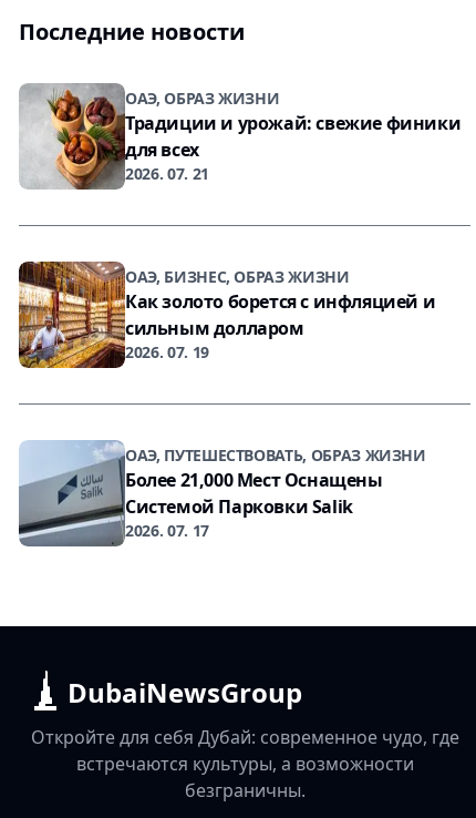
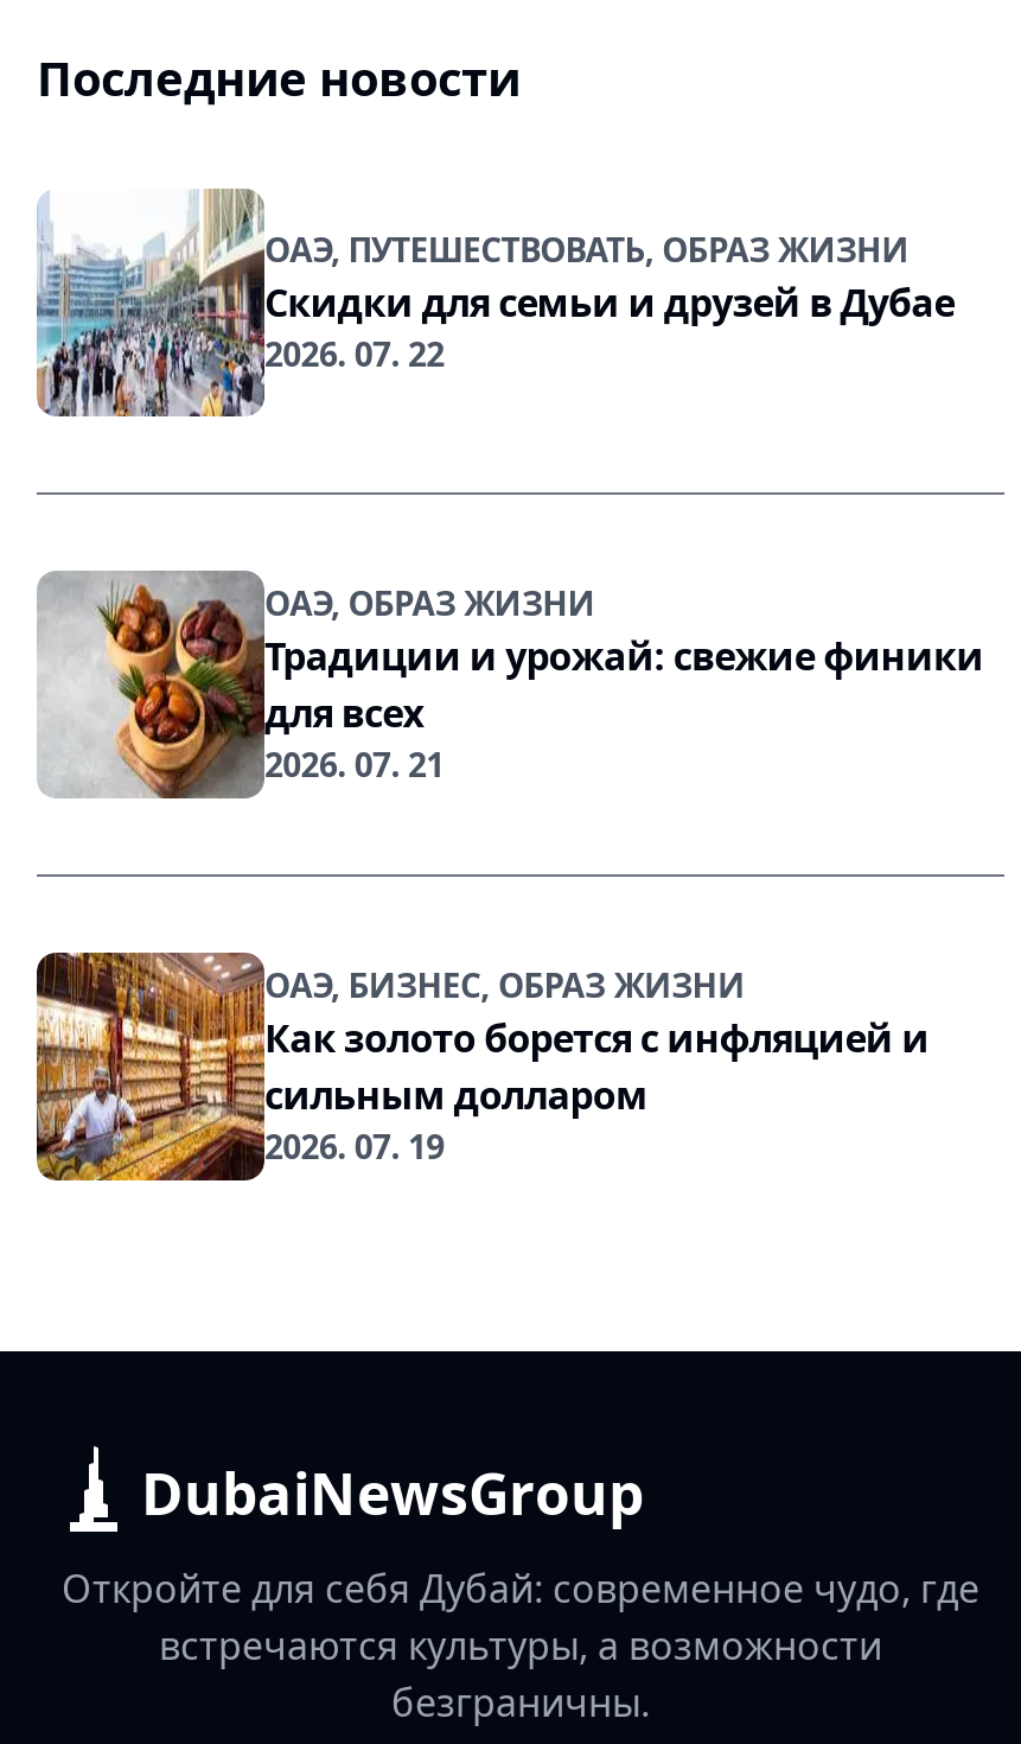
+ [image]
+ Скидки для семьи и друзей в Дубае
+ 2026. 07. 22

moved down: [image] | ОАЭ, ОБРАЗ ЖИЗНИ | Традиции и урожай: свежие финики | ... | сильным долларом | 2026. 07. 19

- [image]
- Более 21,000 Мест Оснащены
- Системой Парковки Salik
- 2026. 07. 17

moved up: ОАЭ, ПУТЕШЕСТВОВАТЬ, ОБРАЗ ЖИЗНИ
